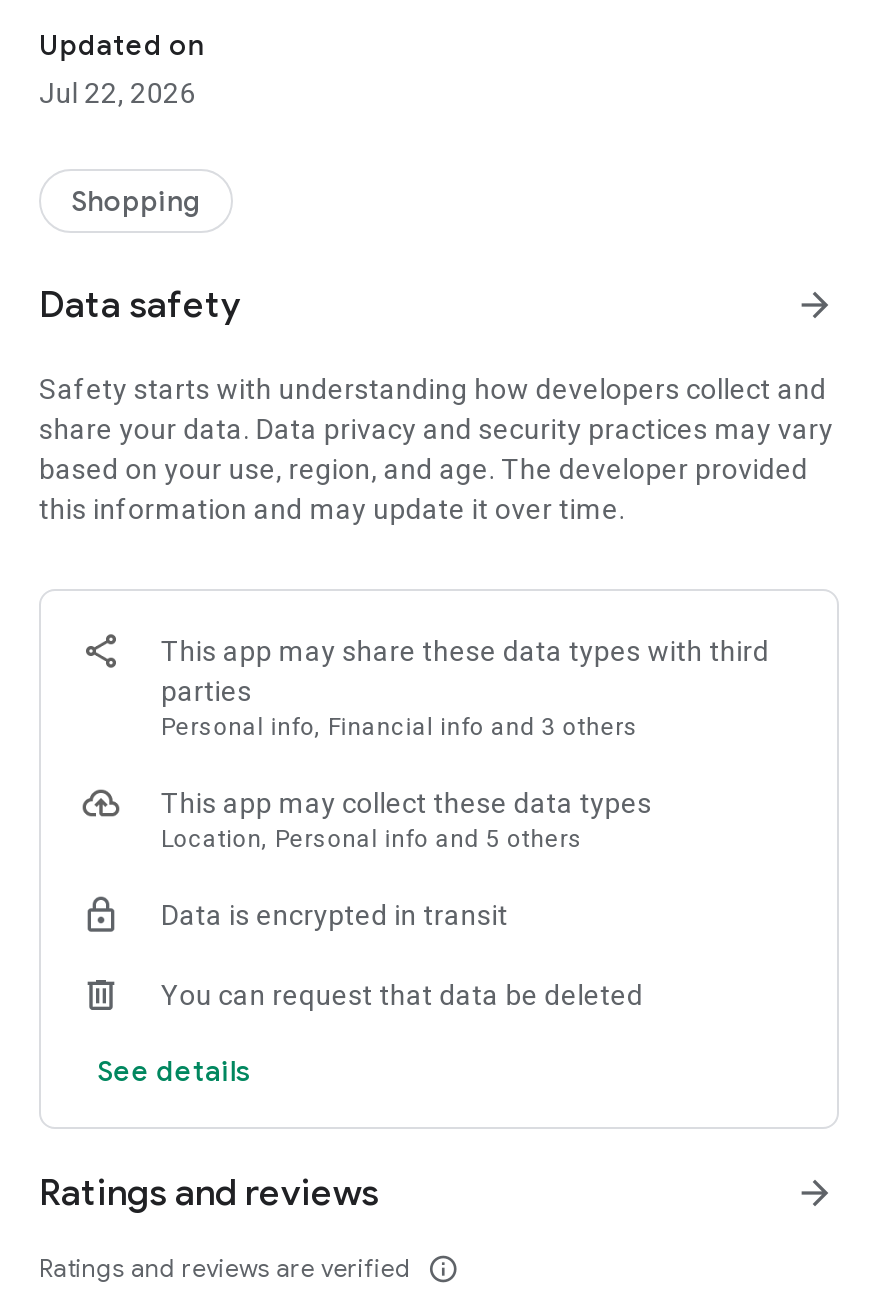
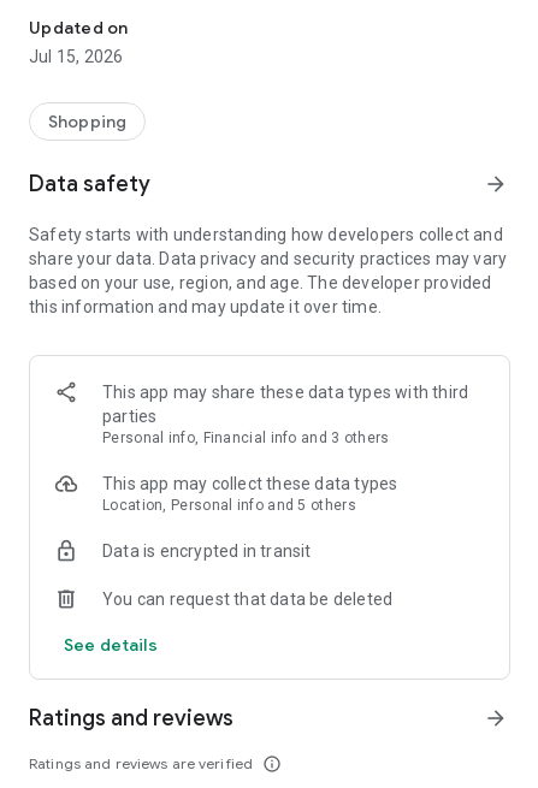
- Jul 22, 2026
+ Jul 15, 2026
